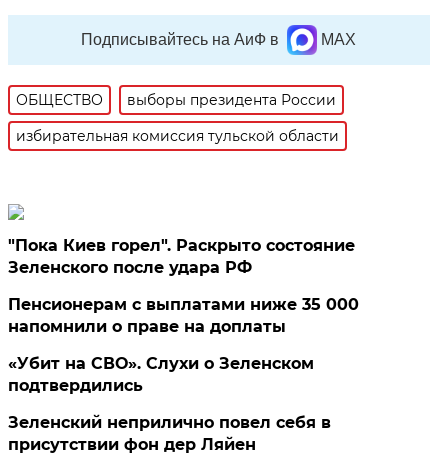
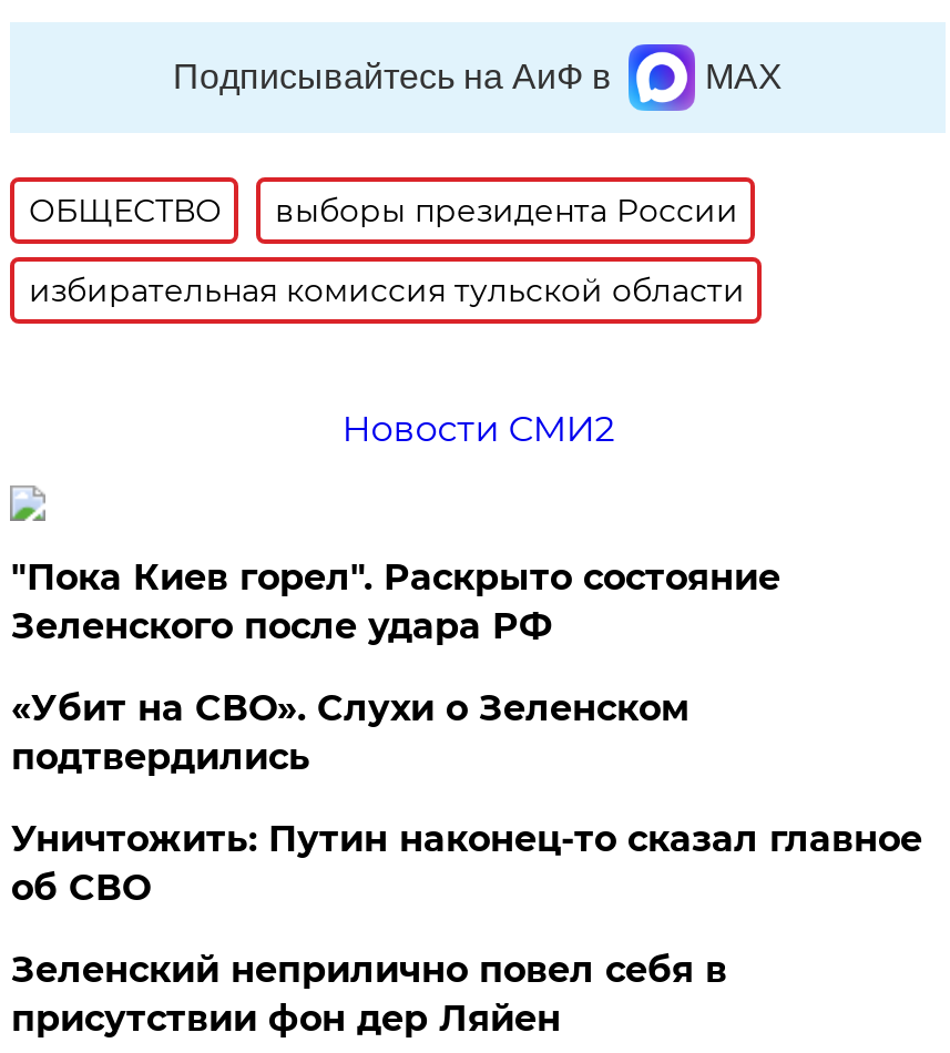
+ Новости СМИ2

- Пенсионерам с выплатами ниже 35 000
- напомнили о праве на доплаты

moved up: «Убит на СВО». Слухи о Зеленском | подтвердились

+ Уничтожить: Путин наконец-то сказал главное
+ об СВО
